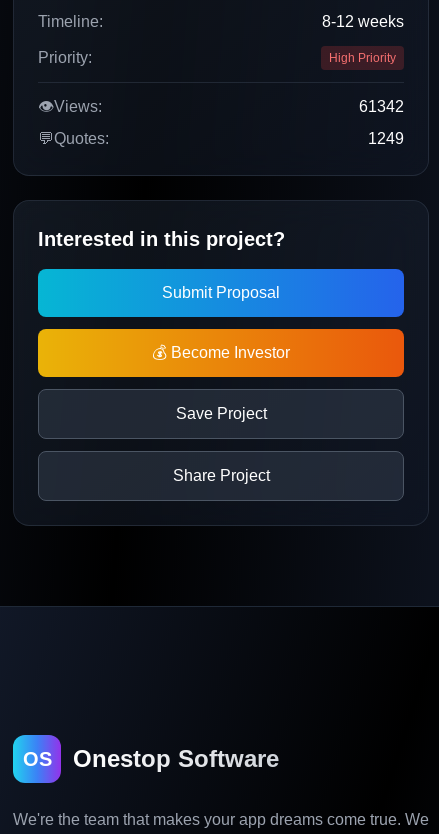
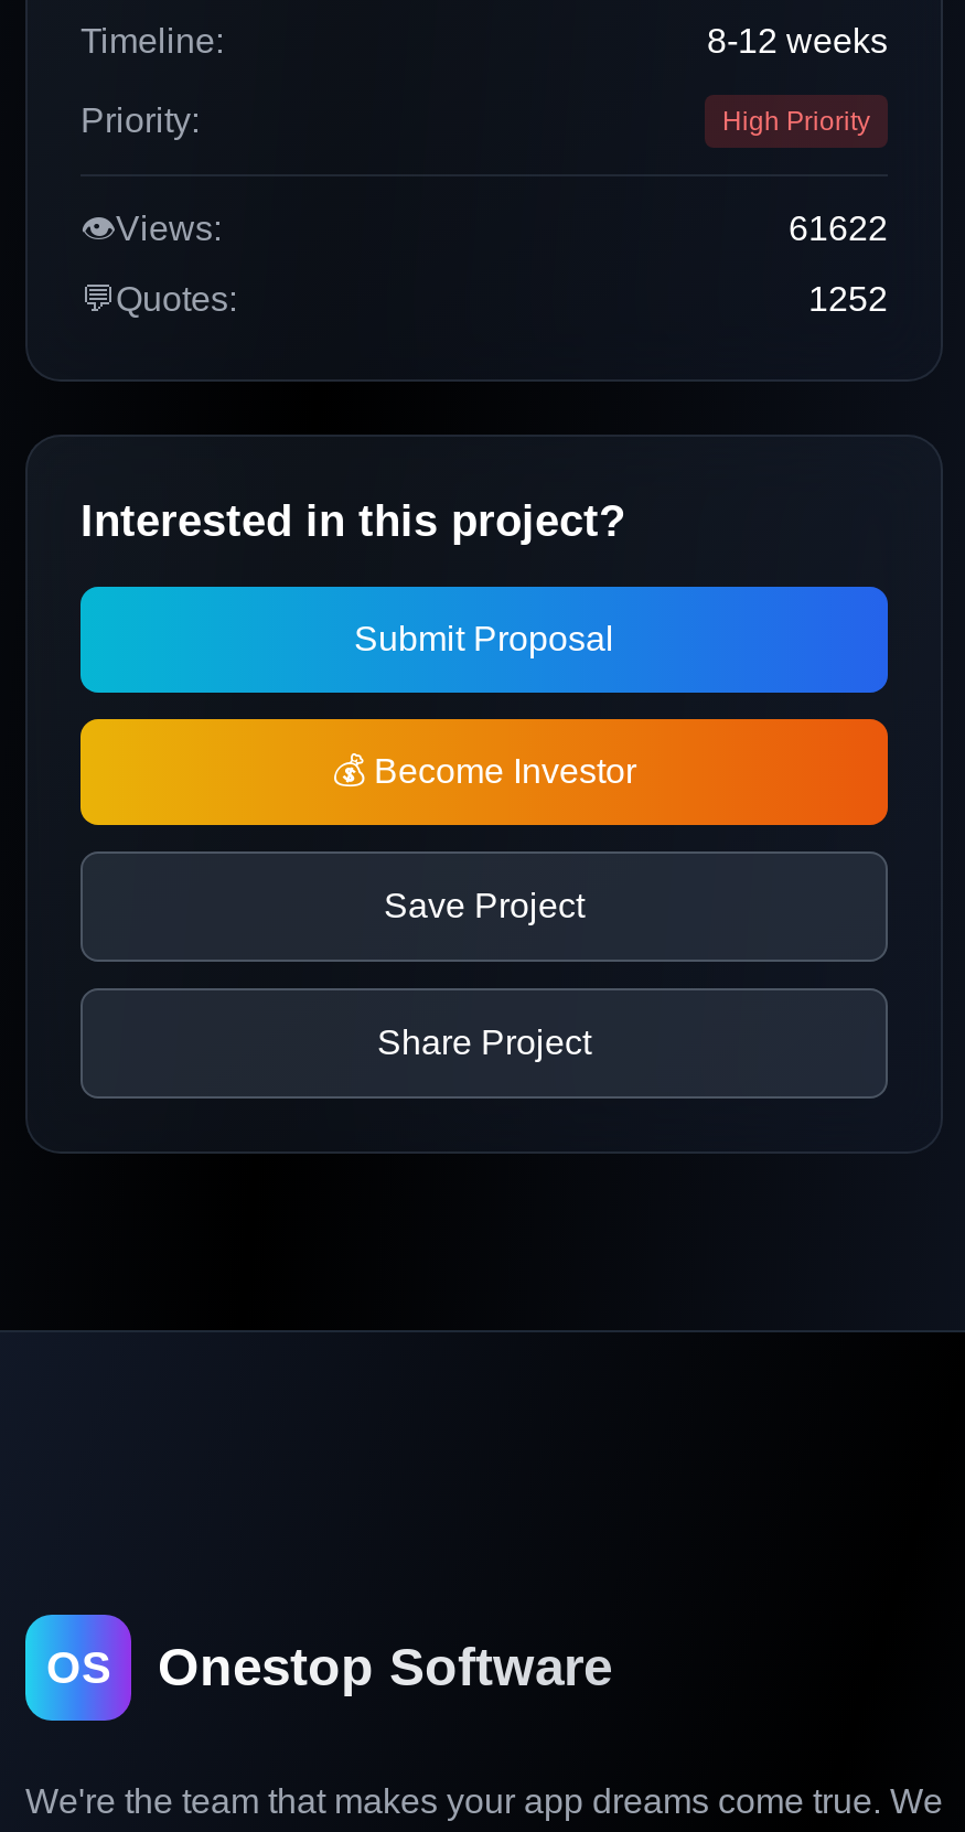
- 61342
+ 61622

- 1249
+ 1252
